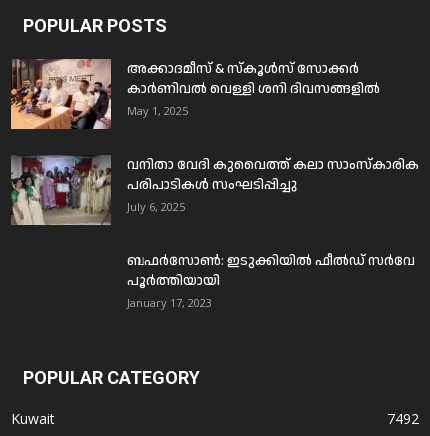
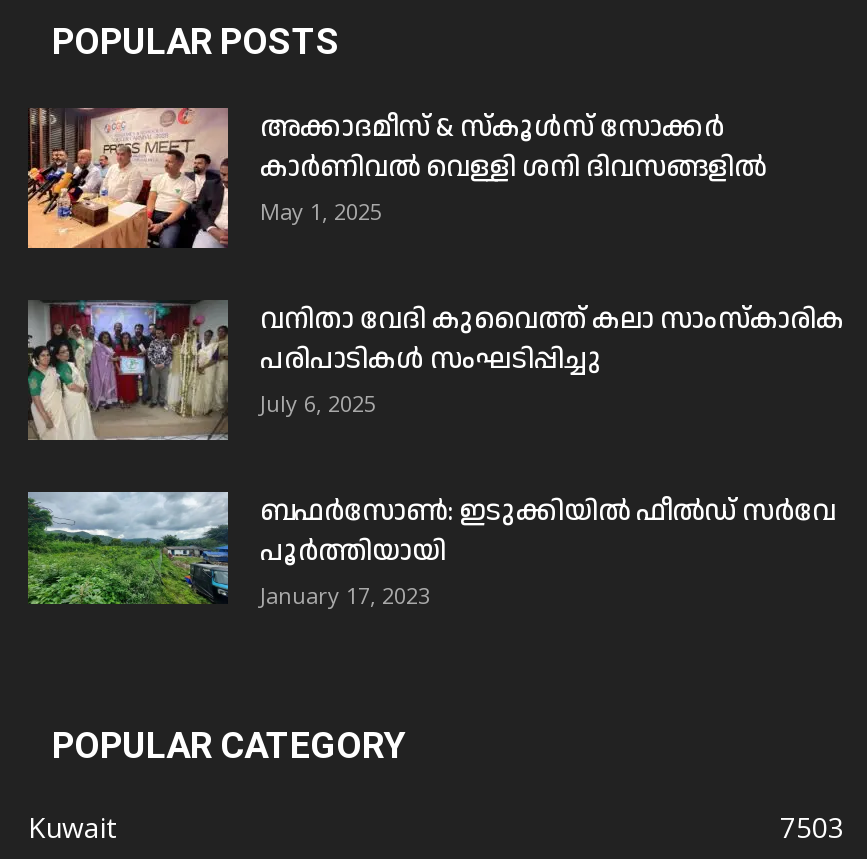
+ [image]

- 7492
+ 7503
